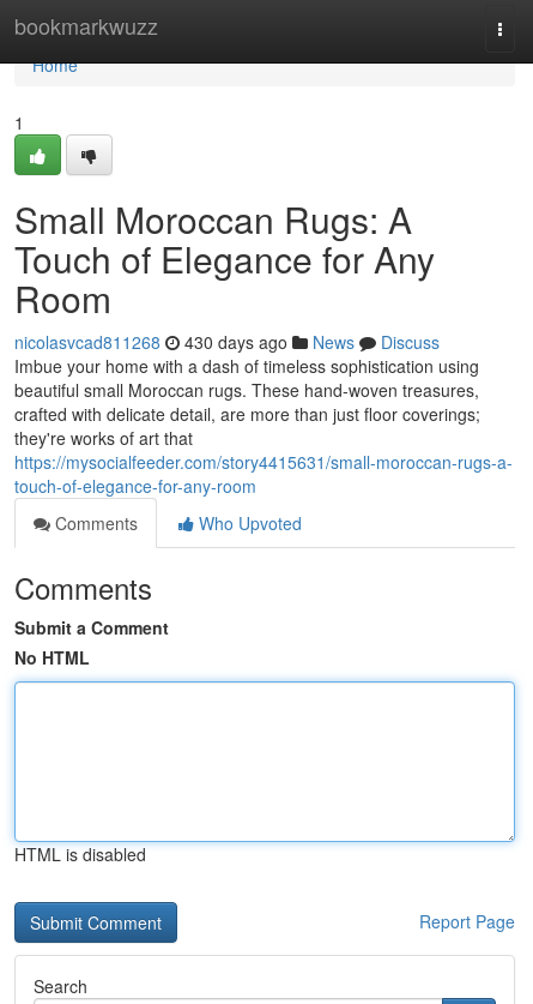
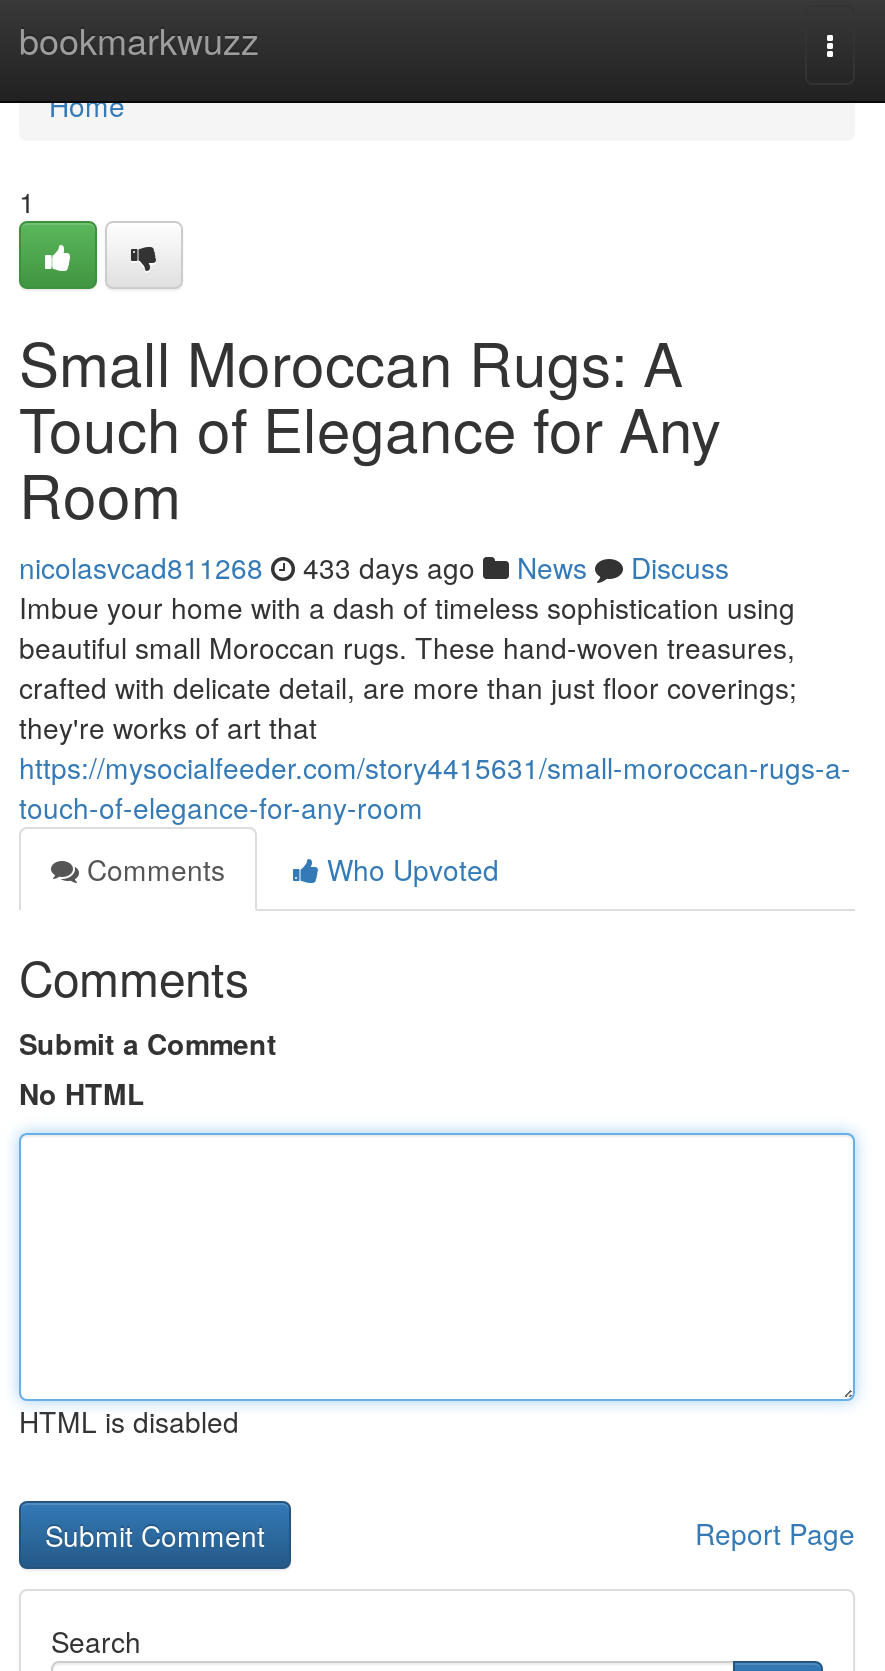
- nicolasvcad811268 430 days ago News Discuss
+ nicolasvcad811268 433 days ago News Discuss
